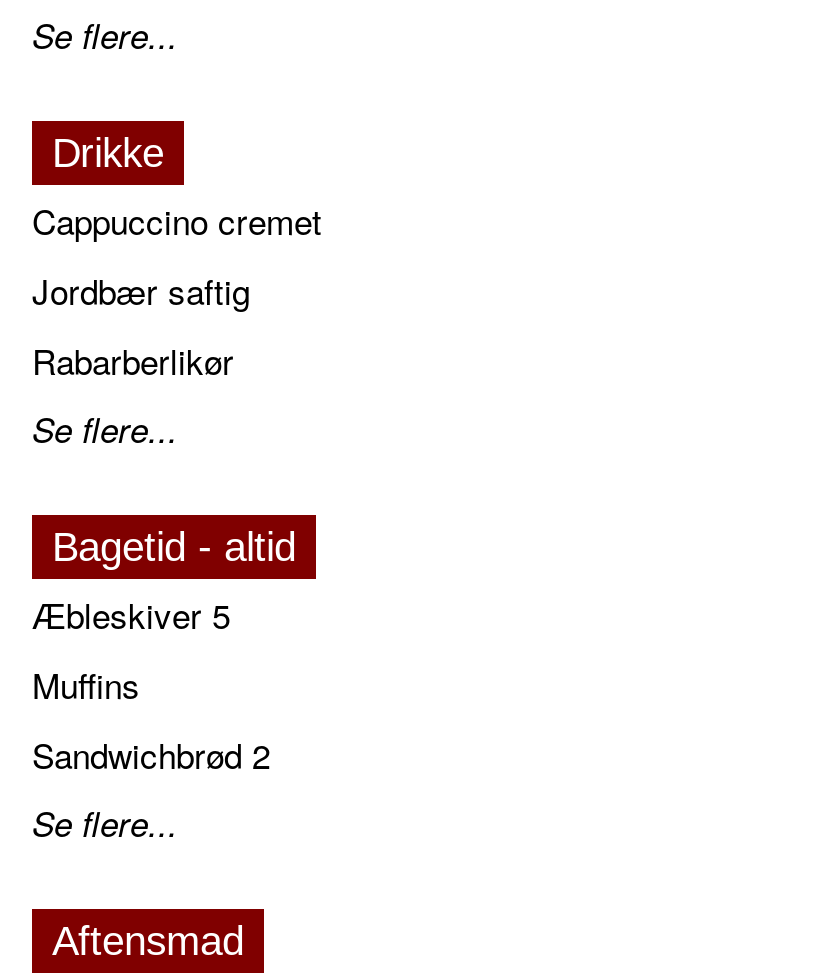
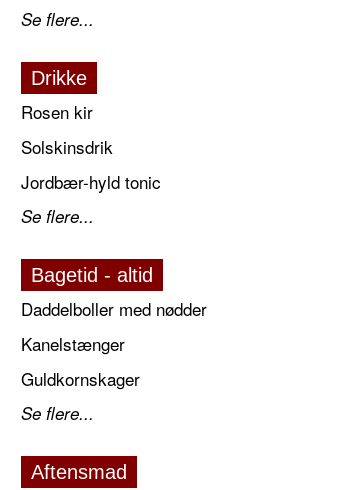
- Cappuccino cremet
- Jordbær saftig
- Rabarberlikør
+ Rosen kir
+ Solskinsdrik
+ Jordbær-hyld tonic

- Æbleskiver 5
- Muffins
- Sandwichbrød 2
+ Daddelboller med nødder
+ Kanelstænger
+ Guldkornskager
